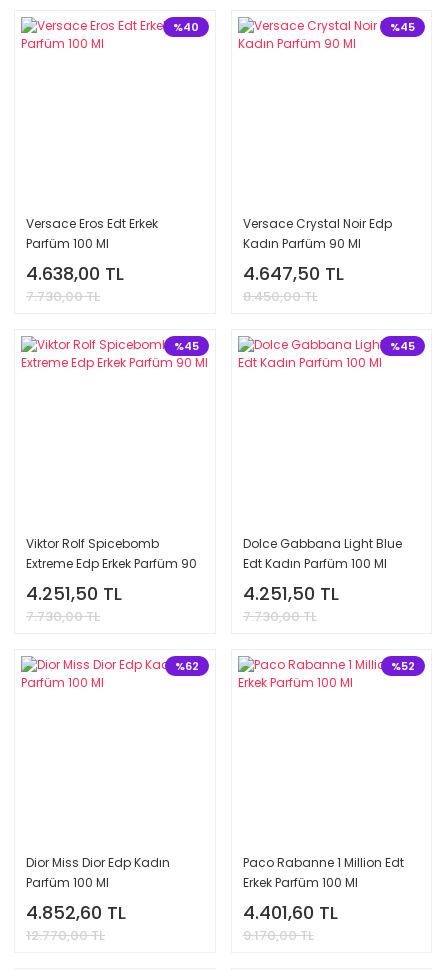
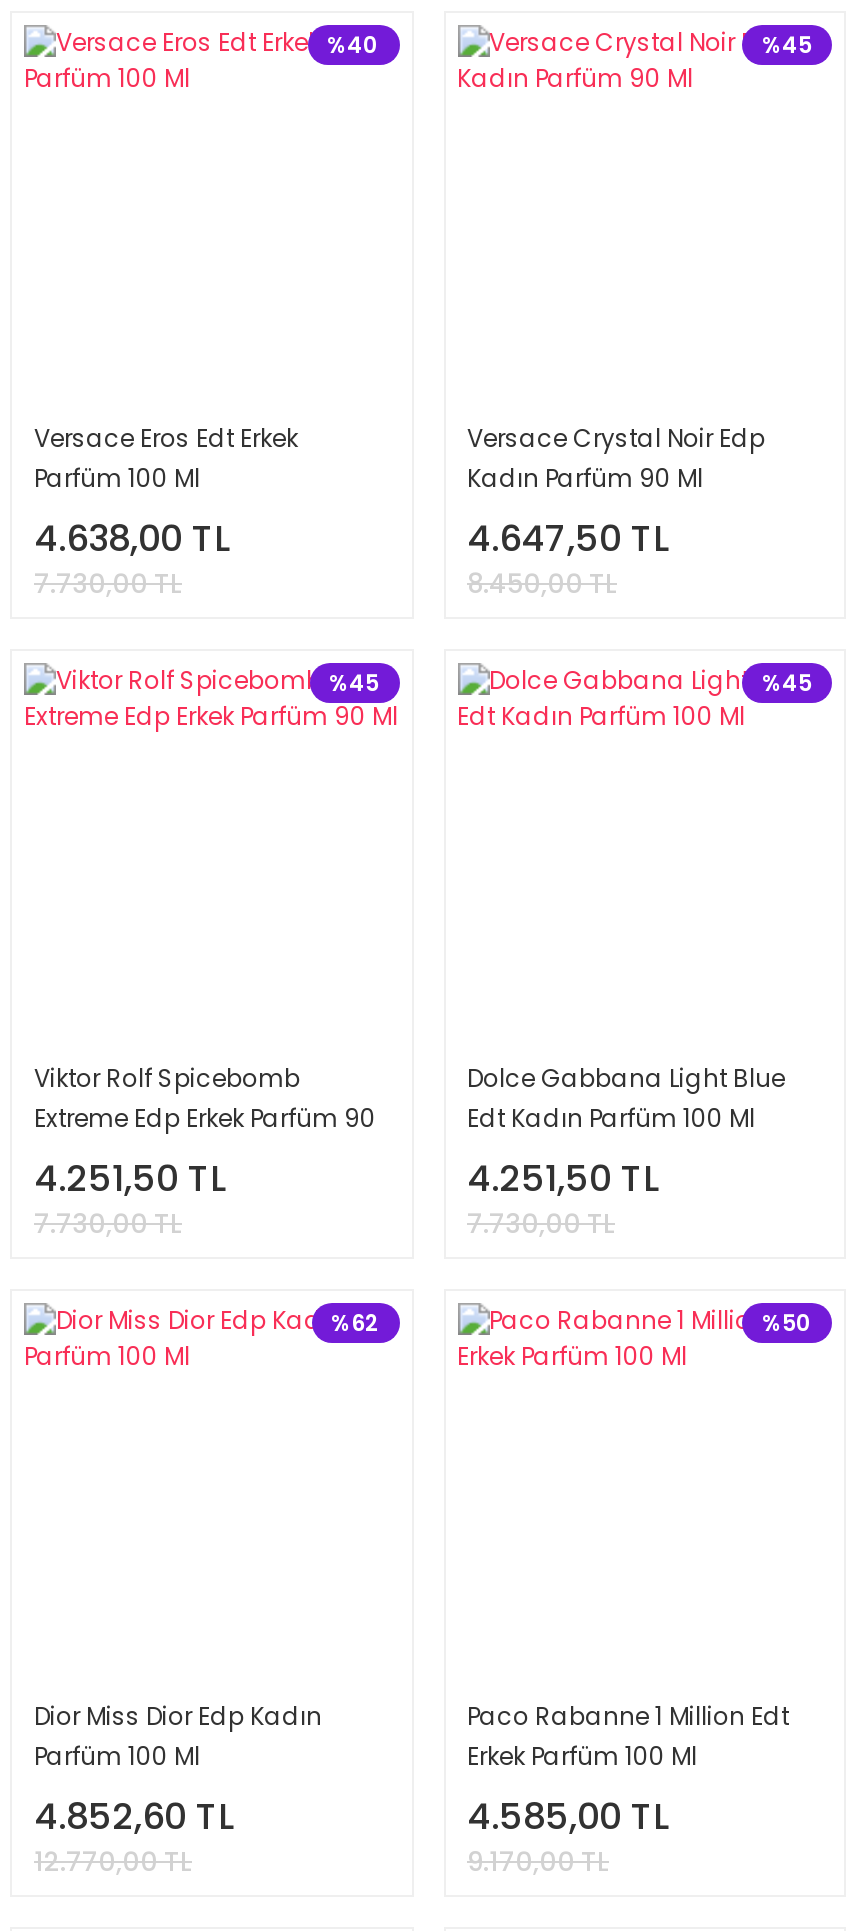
- %52
+ %50

- 4.401,60 TL
+ 4.585,00 TL
